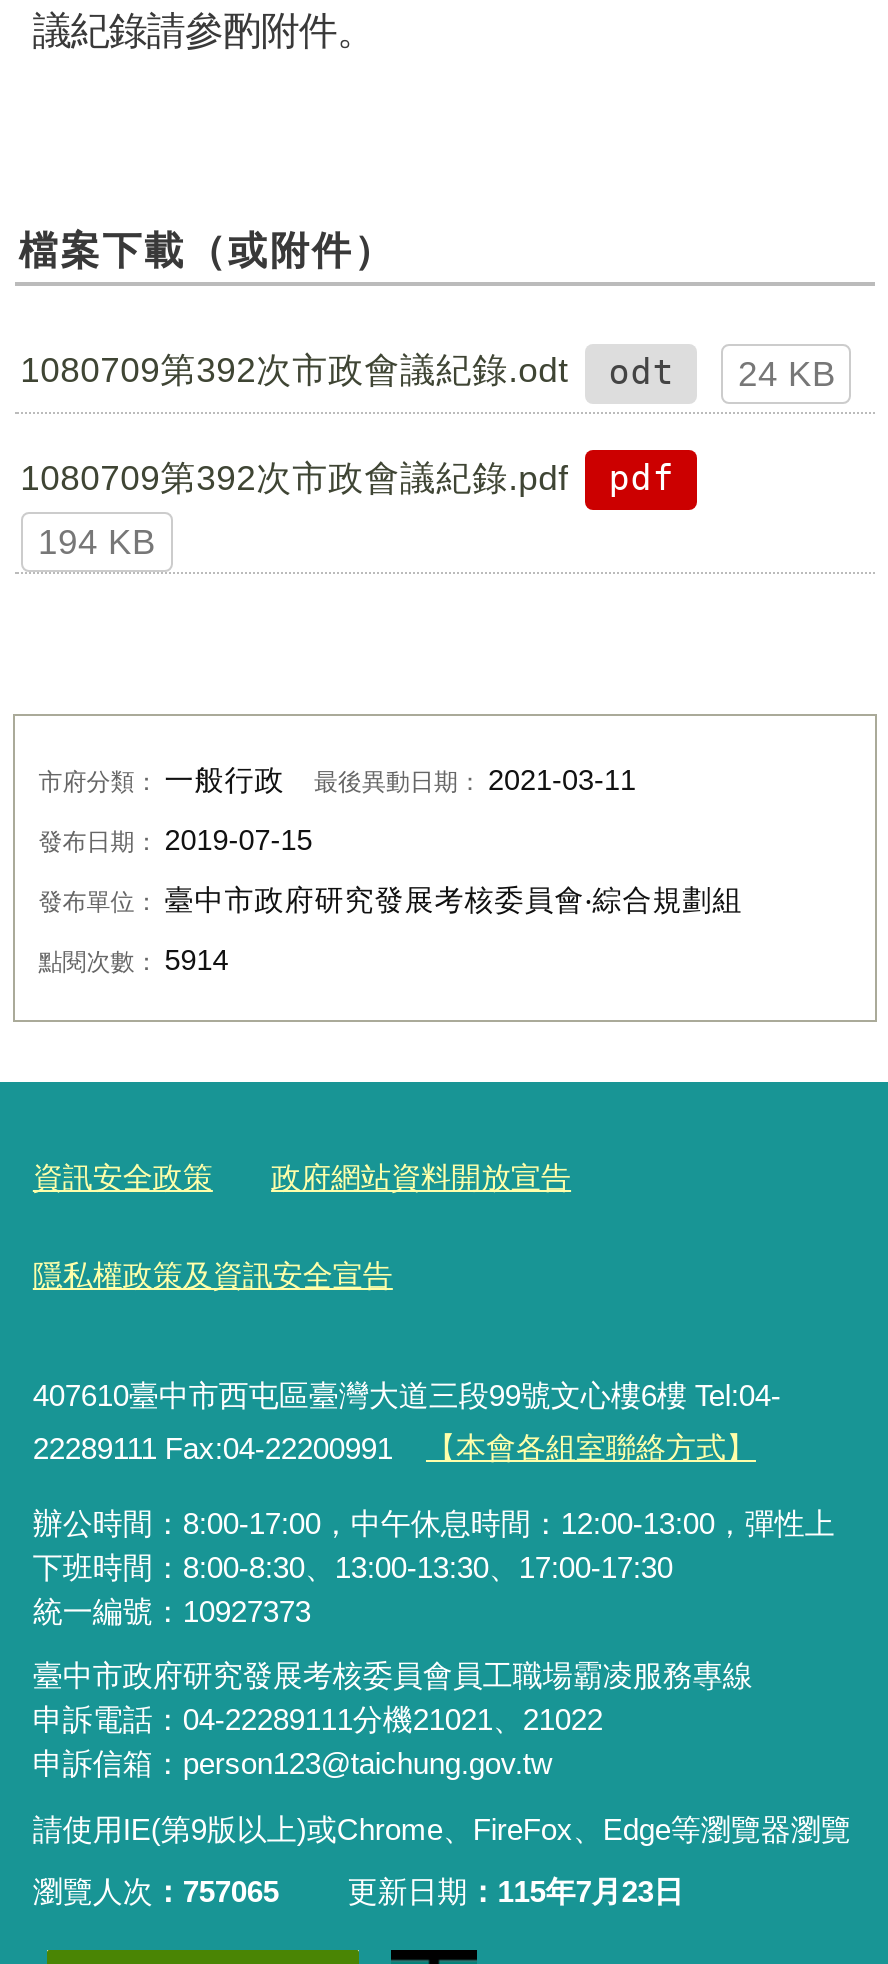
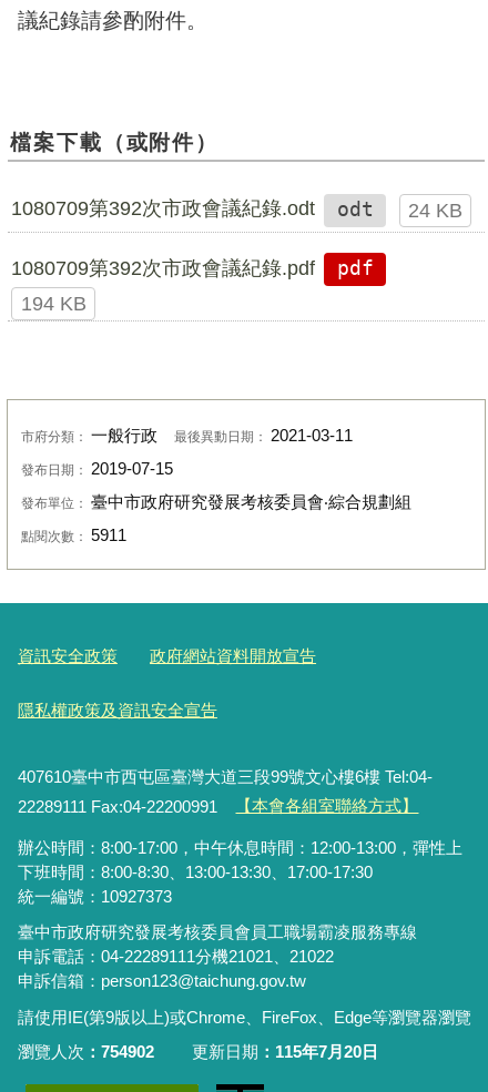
- 點閱次數：5914
+ 點閱次數：5911

- 瀏覽人次 757065
+ 瀏覽人次 754902

- 更新日期 115年7月23日
+ 更新日期 115年7月20日
